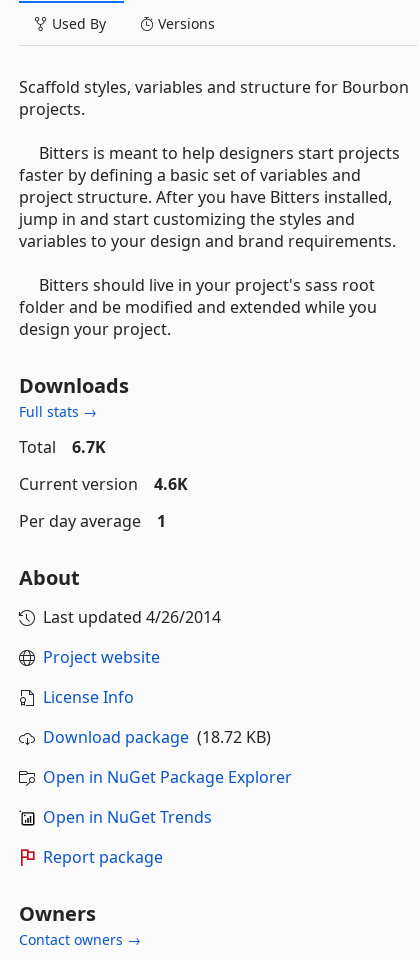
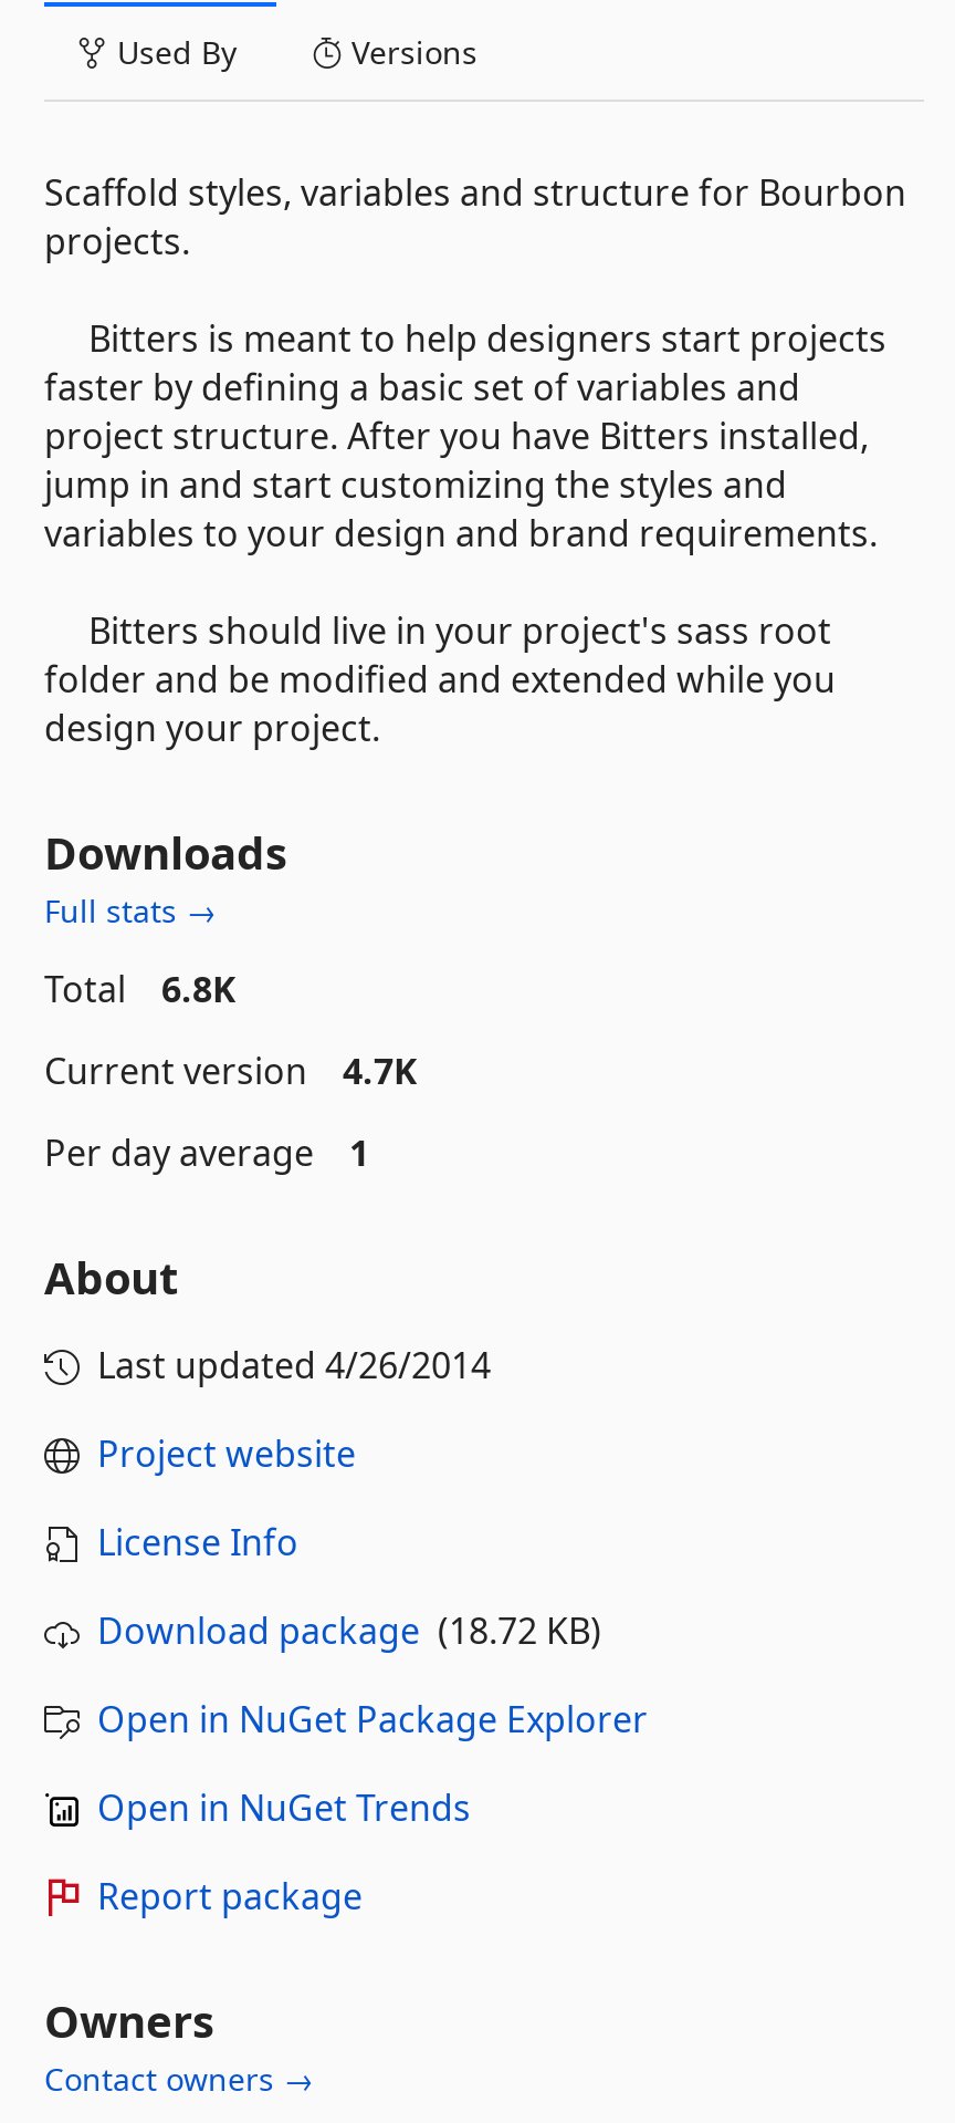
- Total 6.7K
+ Total 6.8K

- Current version 4.6K
+ Current version 4.7K
